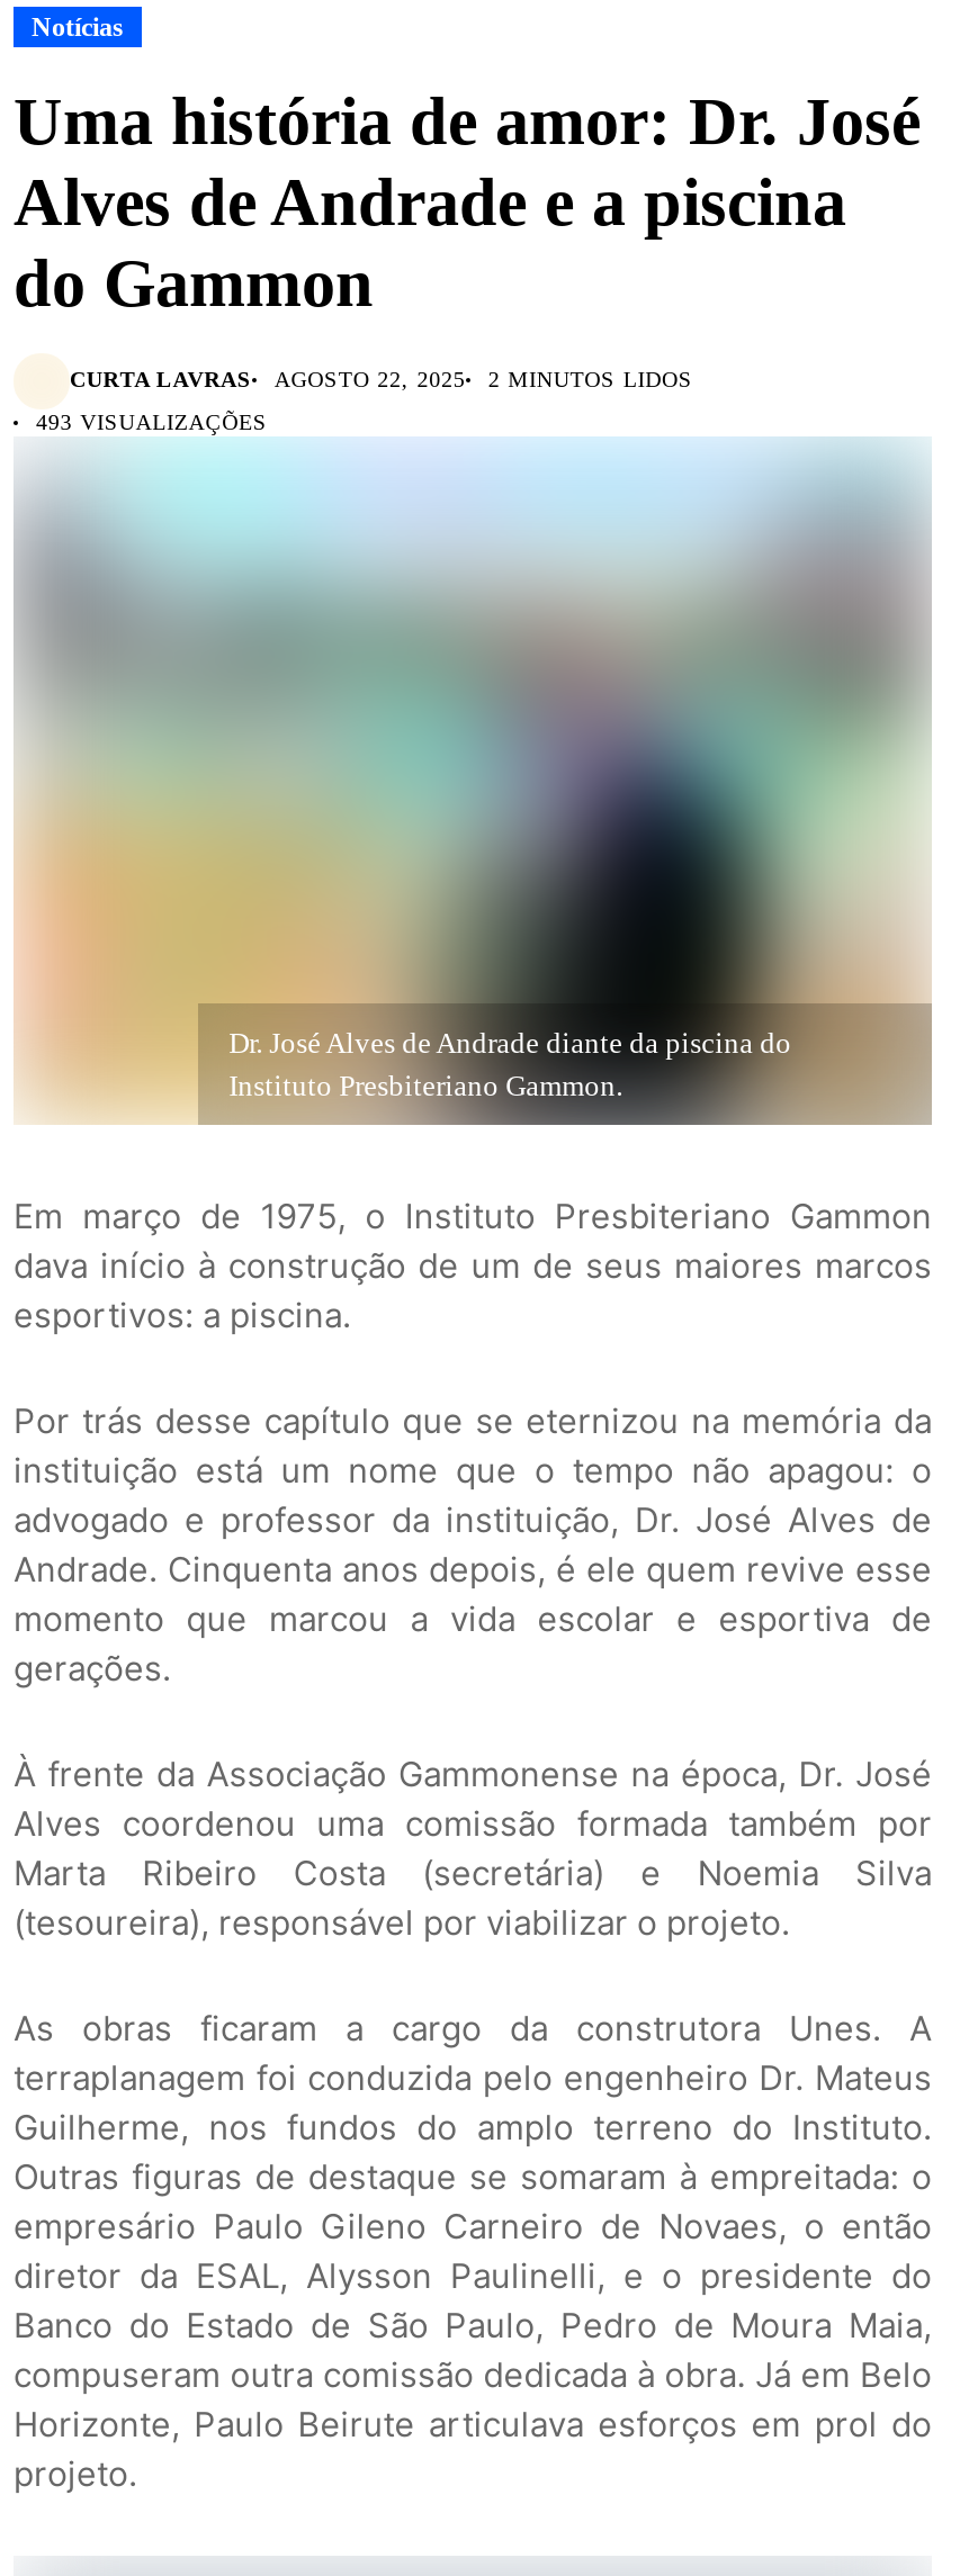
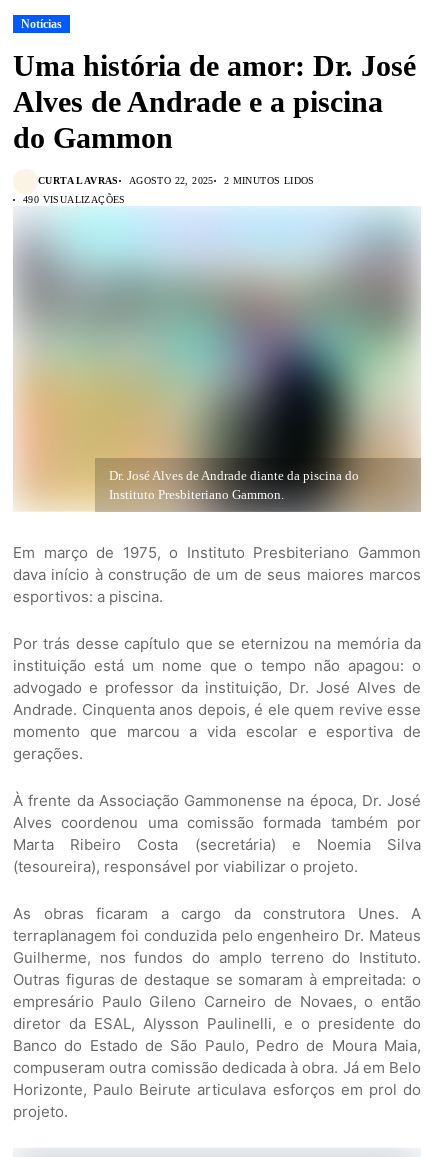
- 493 VISUALIZAÇÕES
+ 490 VISUALIZAÇÕES
